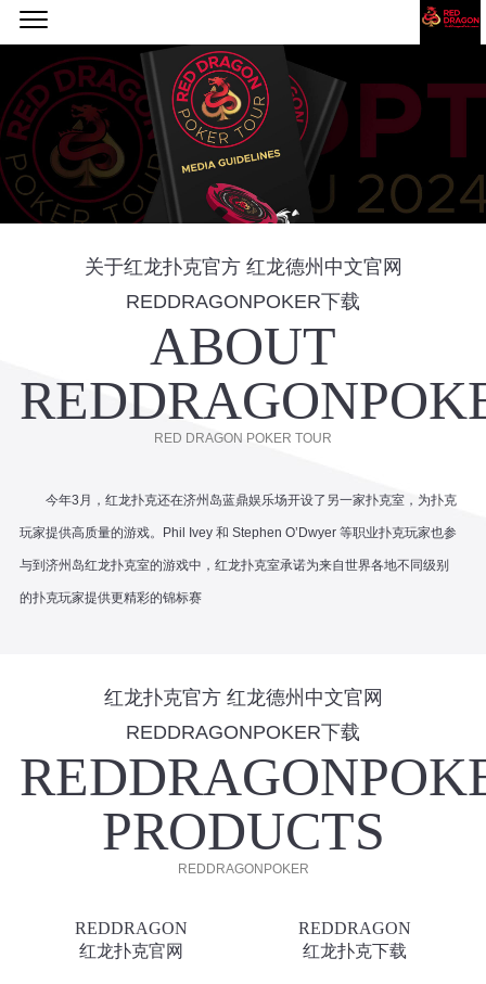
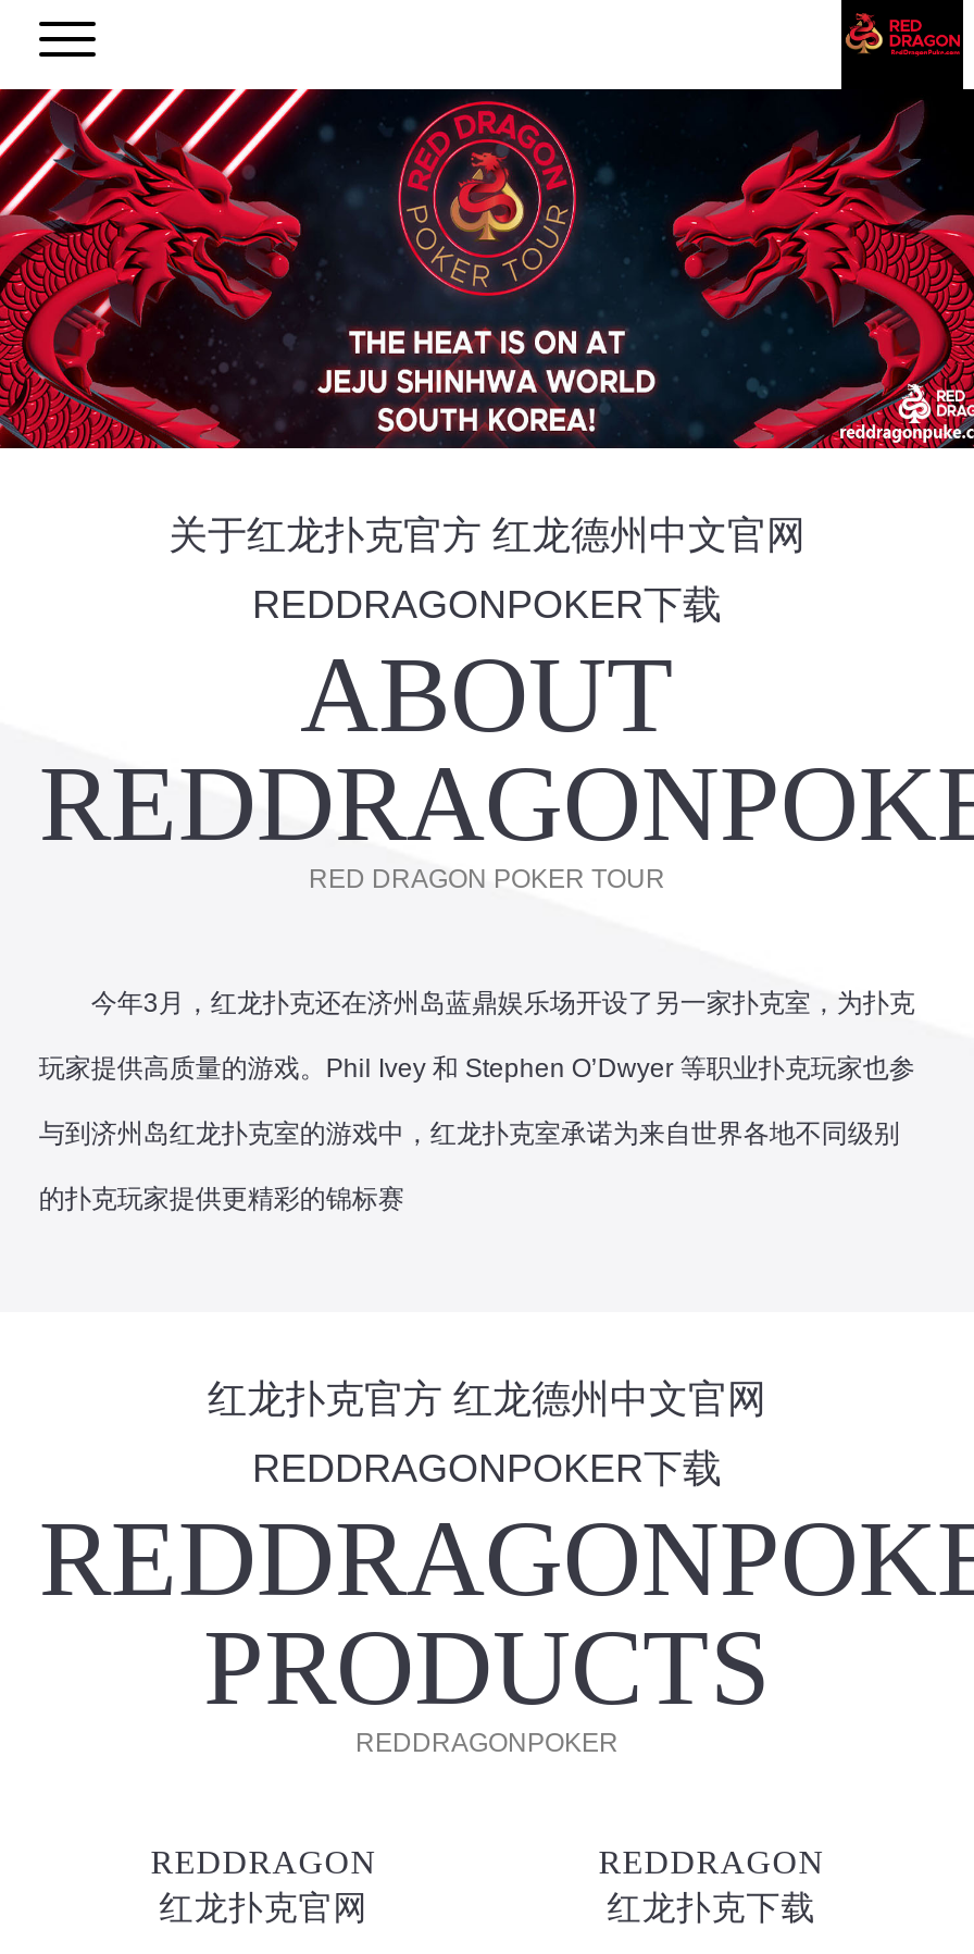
- [image]
+ [image]
